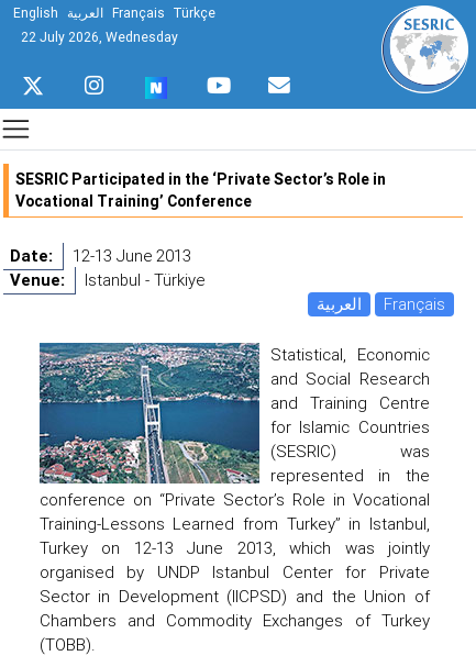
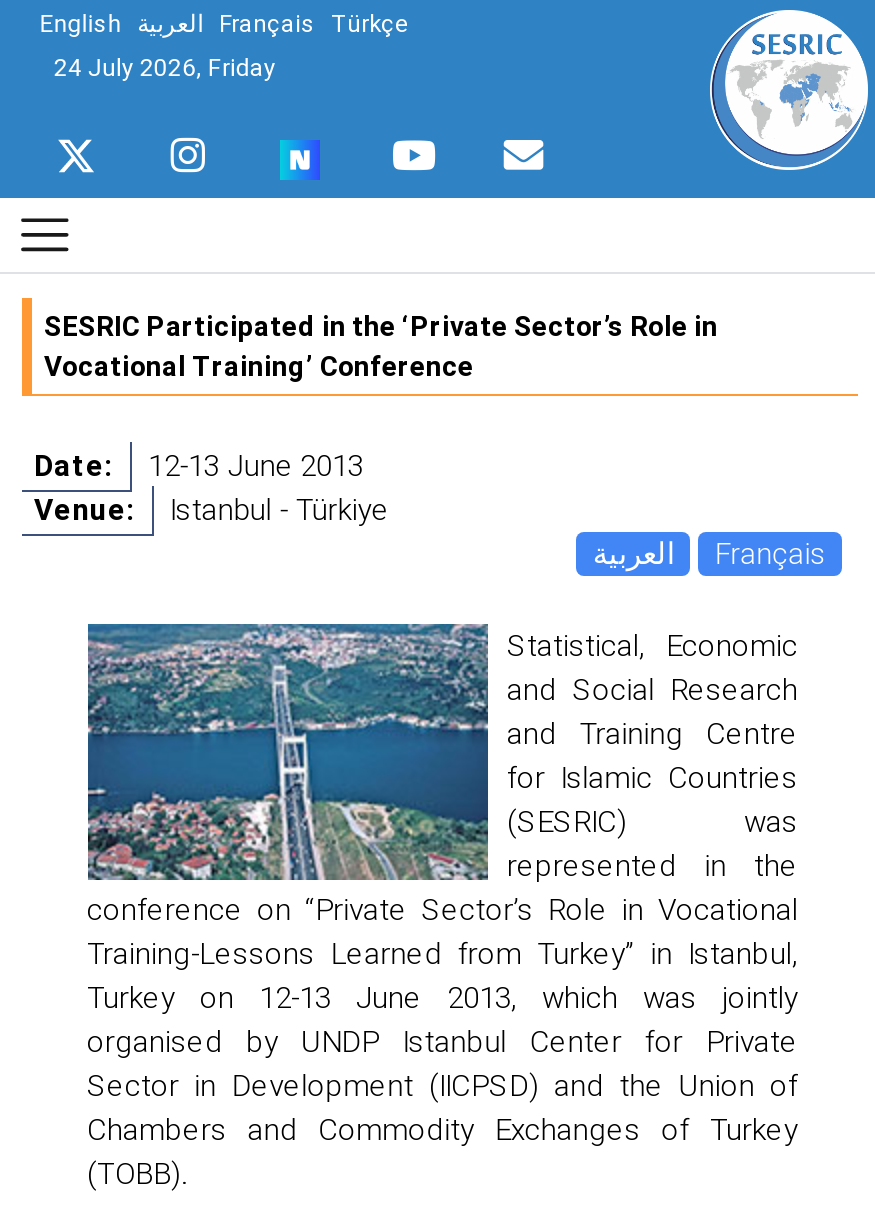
- 22 July 2026, Wednesday
+ 24 July 2026, Friday
